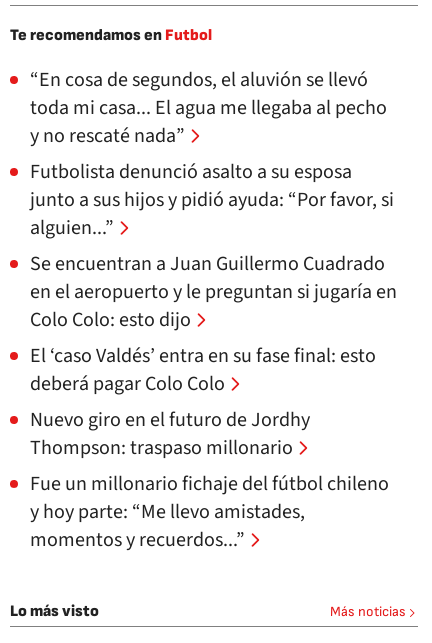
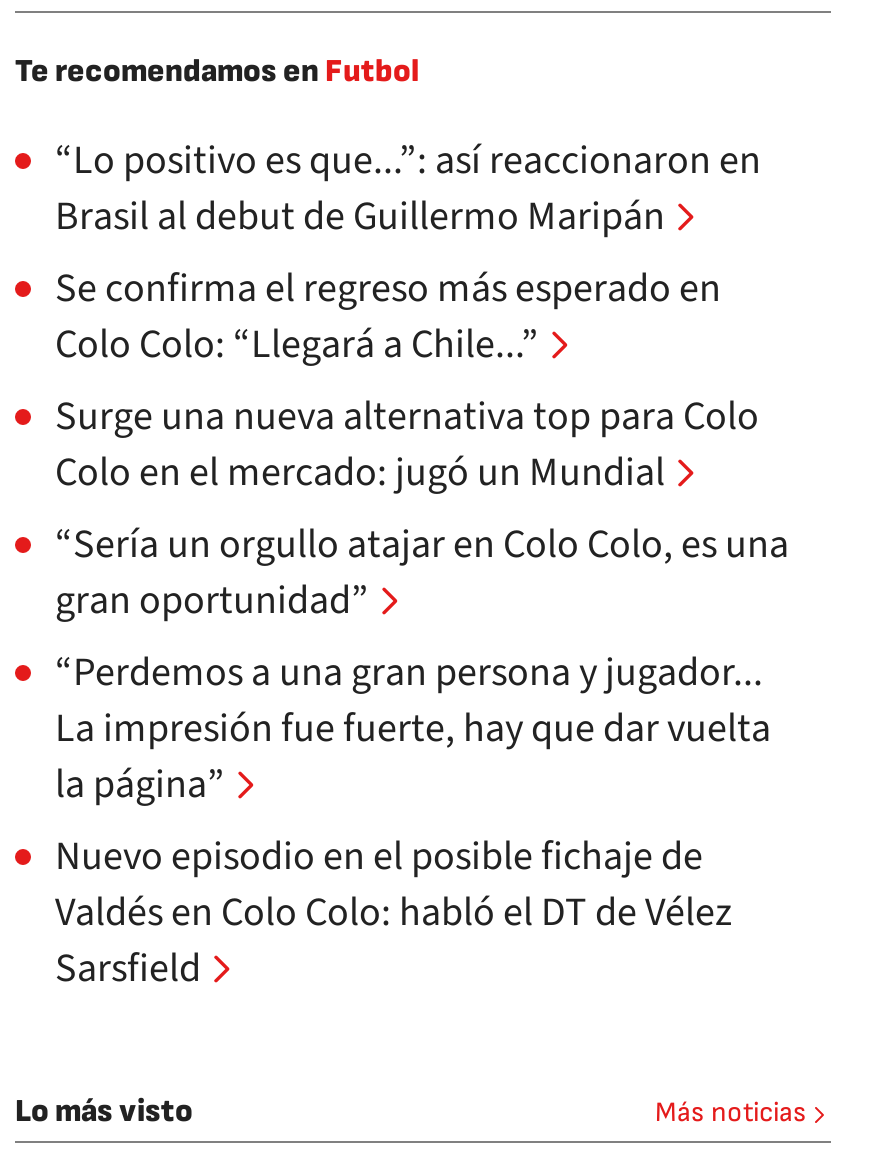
- “En cosa de segundos, el aluvión se llevó
- toda mi casa... El agua me llegaba al pecho
- y no rescaté nada”
- Futbolista denunció asalto a su esposa
- junto a sus hijos y pidió ayuda: “Por favor, si
- alguien...”
- Se encuentran a Juan Guillermo Cuadrado
- en el aeropuerto y le preguntan si jugaría en
- Colo Colo: esto dijo
- El ‘caso Valdés’ entra en su fase final: esto
- deberá pagar Colo Colo
- Nuevo giro en el futuro de Jordhy
- Thompson: traspaso millonario
- Fue un millonario fichaje del fútbol chileno
- y hoy parte: “Me llevo amistades,
- momentos y recuerdos...”
+ “Lo positivo es que...”: así reaccionaron en
+ Brasil al debut de Guillermo Maripán
+ Se confirma el regreso más esperado en
+ Colo Colo: “Llegará a Chile...”
+ Surge una nueva alternativa top para Colo
+ Colo en el mercado: jugó un Mundial
+ “Sería un orgullo atajar en Colo Colo, es una
+ gran oportunidad”
+ “Perdemos a una gran persona y jugador...
+ La impresión fue fuerte, hay que dar vuelta
+ la página”
+ Nuevo episodio en el posible fichaje de
+ Valdés en Colo Colo: habló el DT de Vélez
+ Sarsfield
